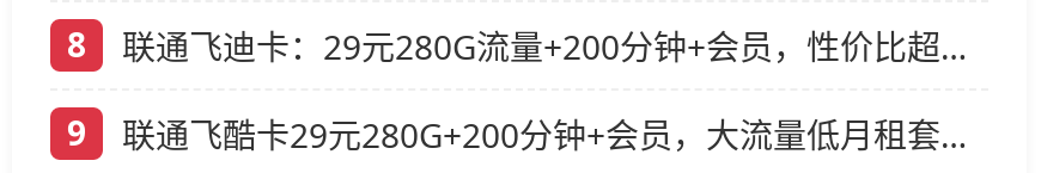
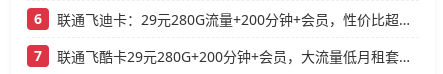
- 8
+ 6

- 9
+ 7
